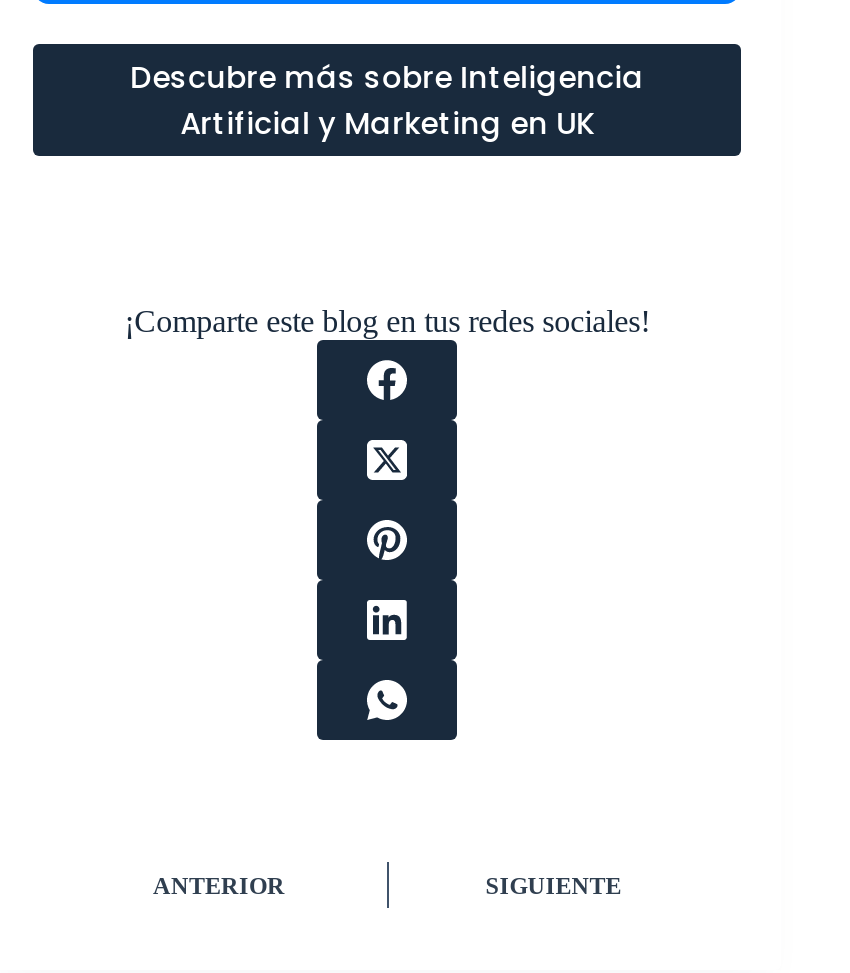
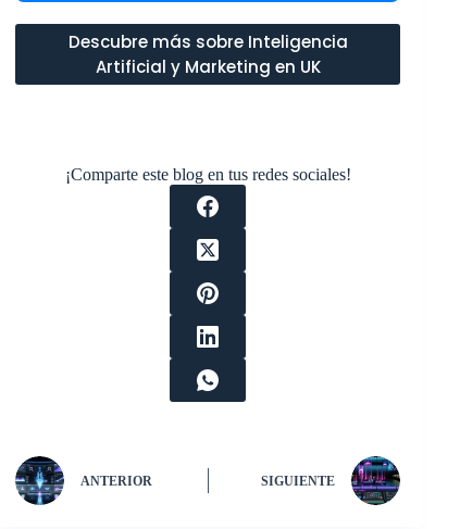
+ [image]

+ [image]
